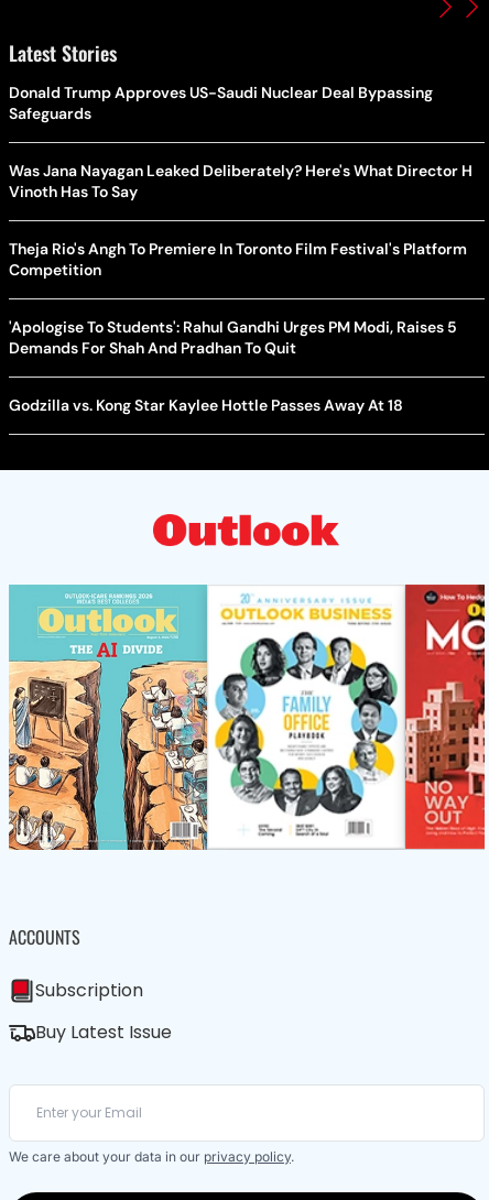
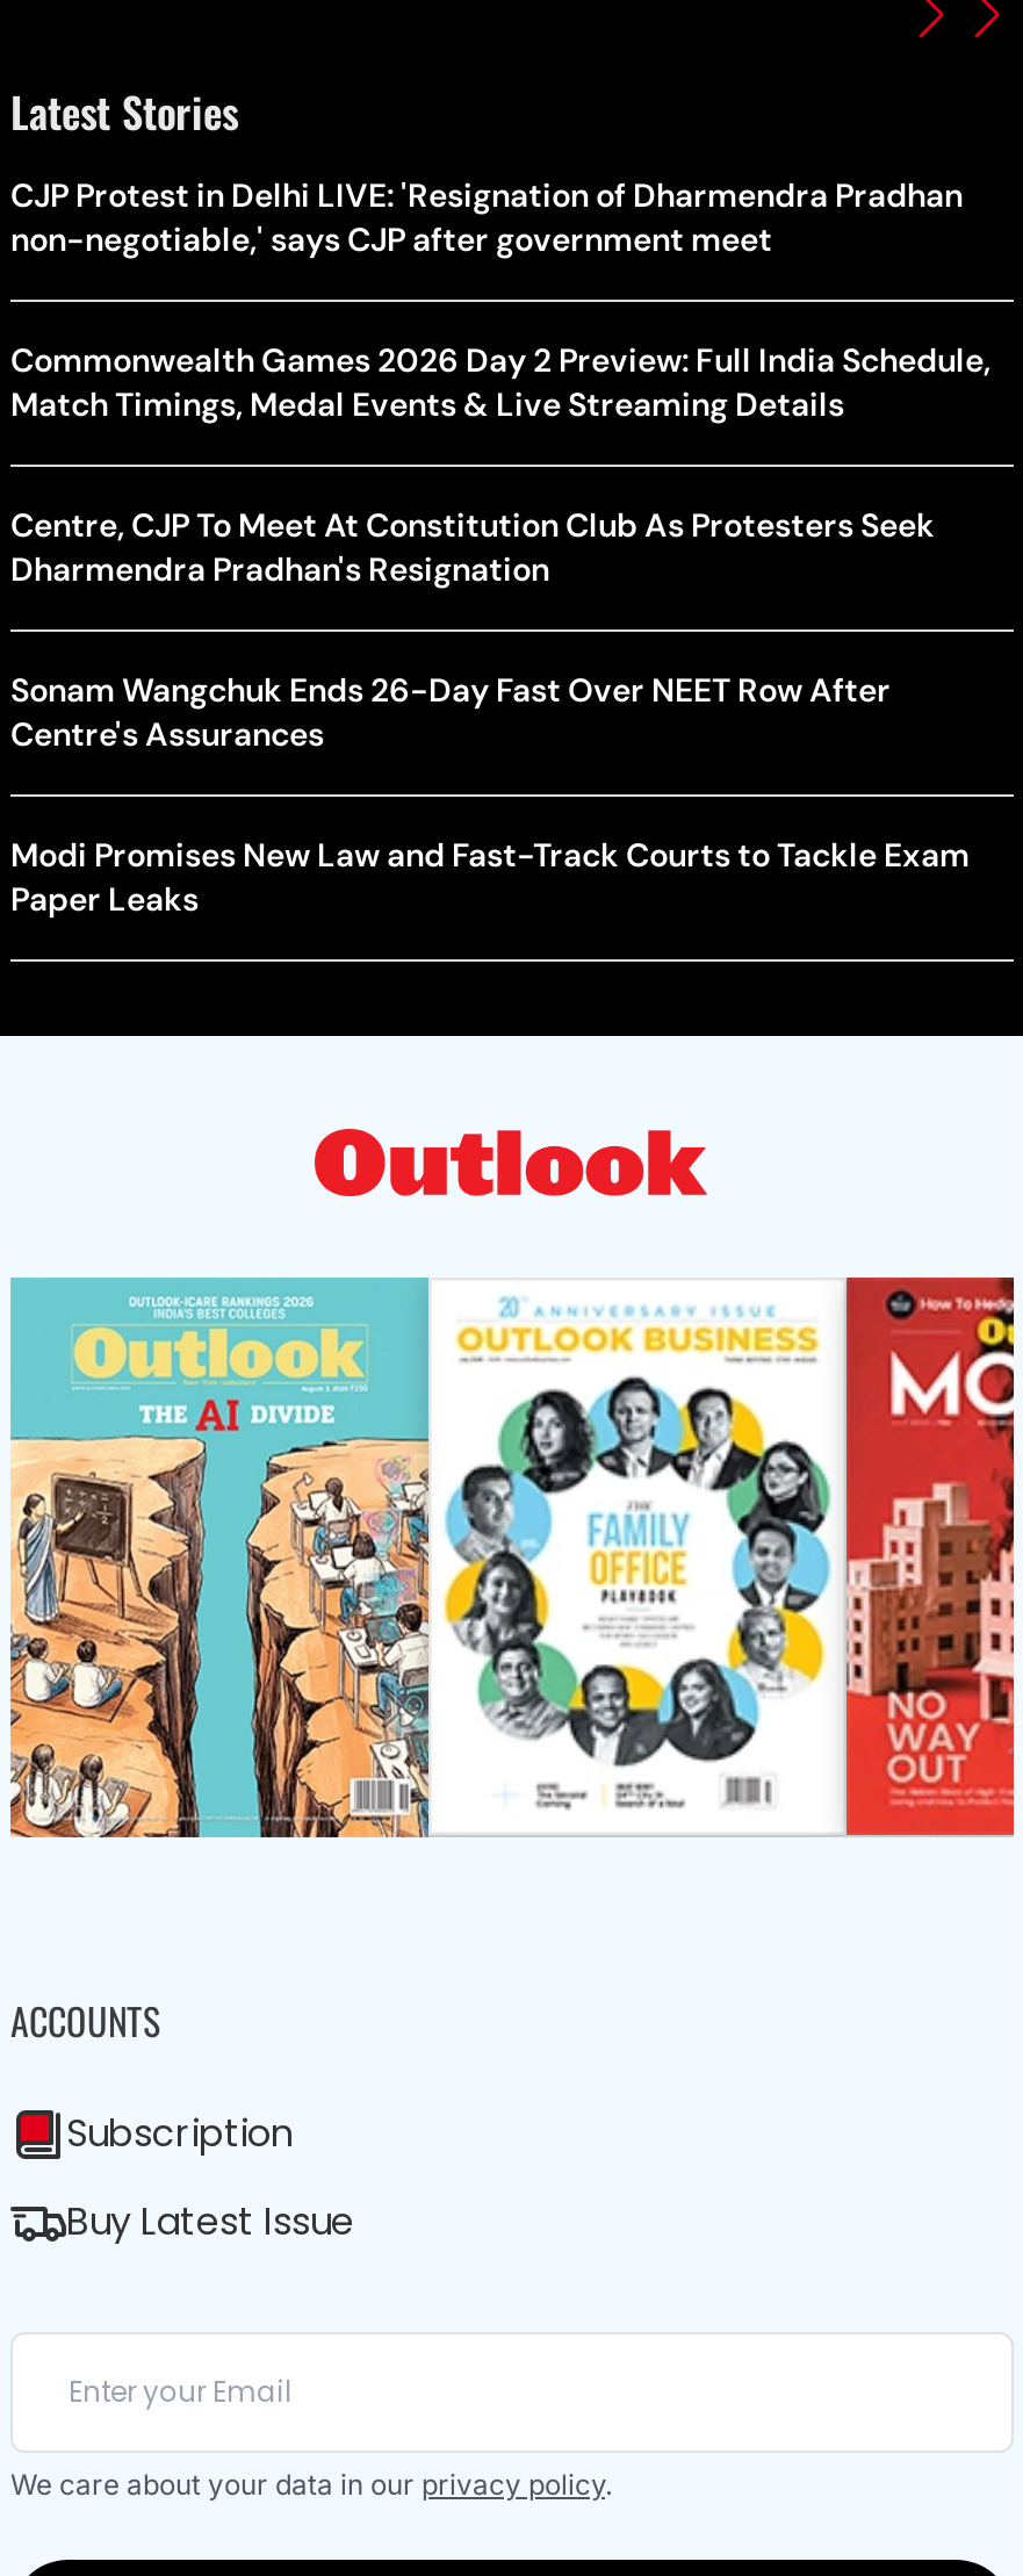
- Donald Trump Approves US-Saudi Nuclear Deal Bypassing
- Safeguards
+ CJP Protest in Delhi LIVE: 'Resignation of Dharmendra Pradhan
+ non-negotiable,' says CJP after government meet

- Was Jana Nayagan Leaked Deliberately? Here's What Director H
- Vinoth Has To Say
+ Commonwealth Games 2026 Day 2 Preview: Full India Schedule,
+ Match Timings, Medal Events & Live Streaming Details

- Theja Rio's Angh To Premiere In Toronto Film Festival's Platform
- Competition
+ Centre, CJP To Meet At Constitution Club As Protesters Seek
+ Dharmendra Pradhan's Resignation

- 'Apologise To Students': Rahul Gandhi Urges PM Modi, Raises 5
- Demands For Shah And Pradhan To Quit
+ Sonam Wangchuk Ends 26-Day Fast Over NEET Row After
+ Centre's Assurances

- Godzilla vs. Kong Star Kaylee Hottle Passes Away At 18
+ Modi Promises New Law and Fast-Track Courts to Tackle Exam
+ Paper Leaks
